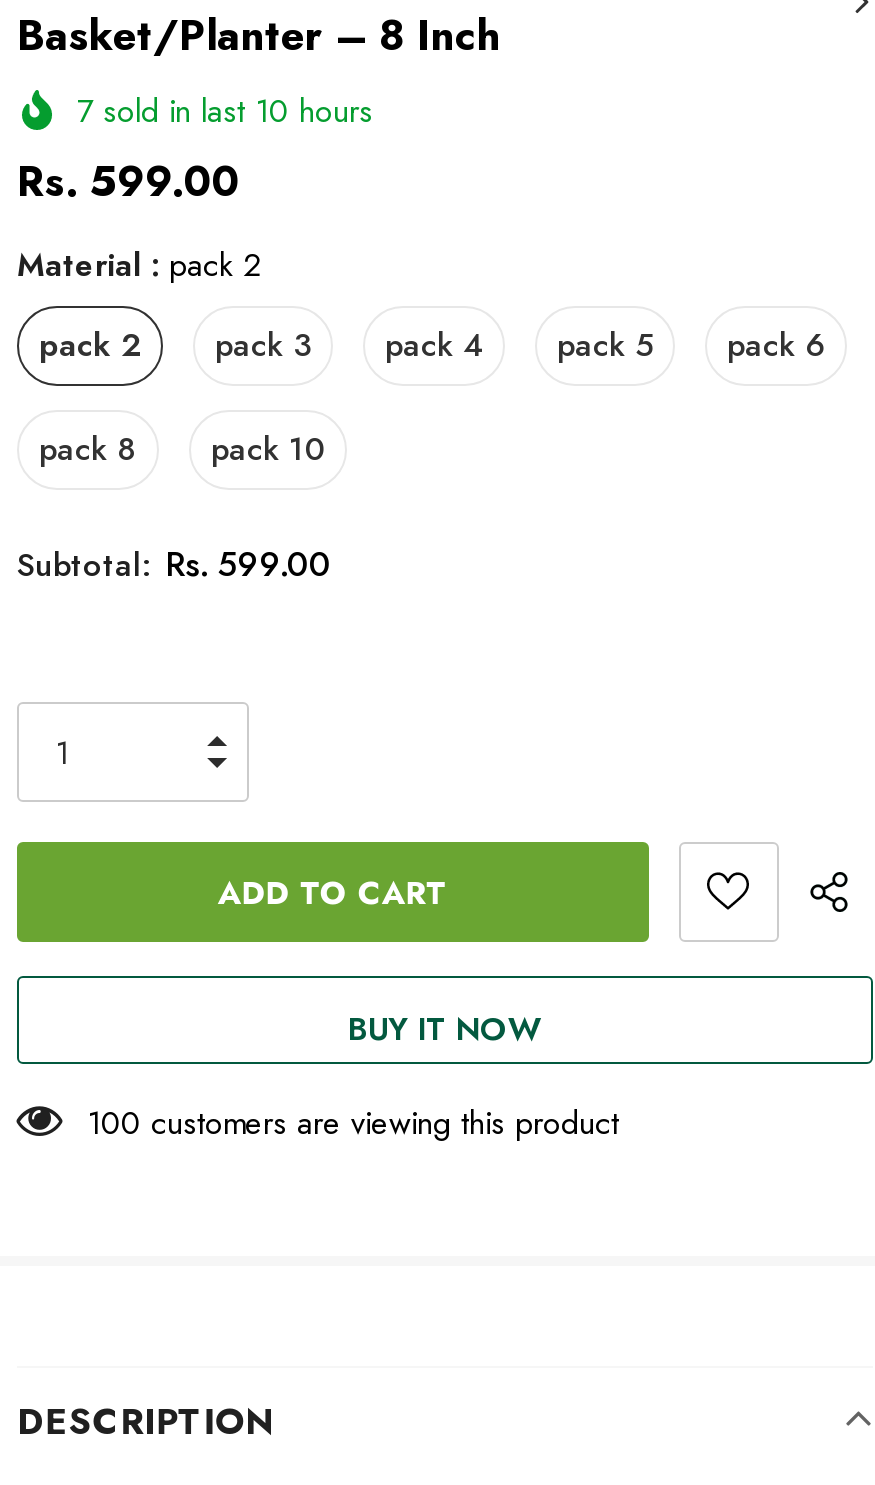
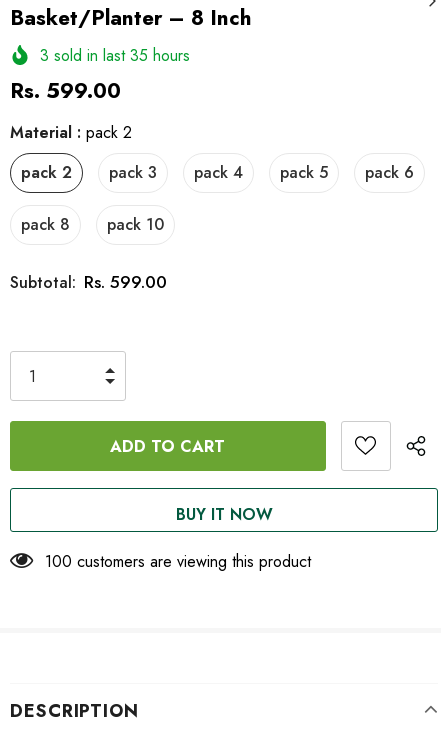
- 7 sold in last 10 hours
+ 3 sold in last 35 hours
